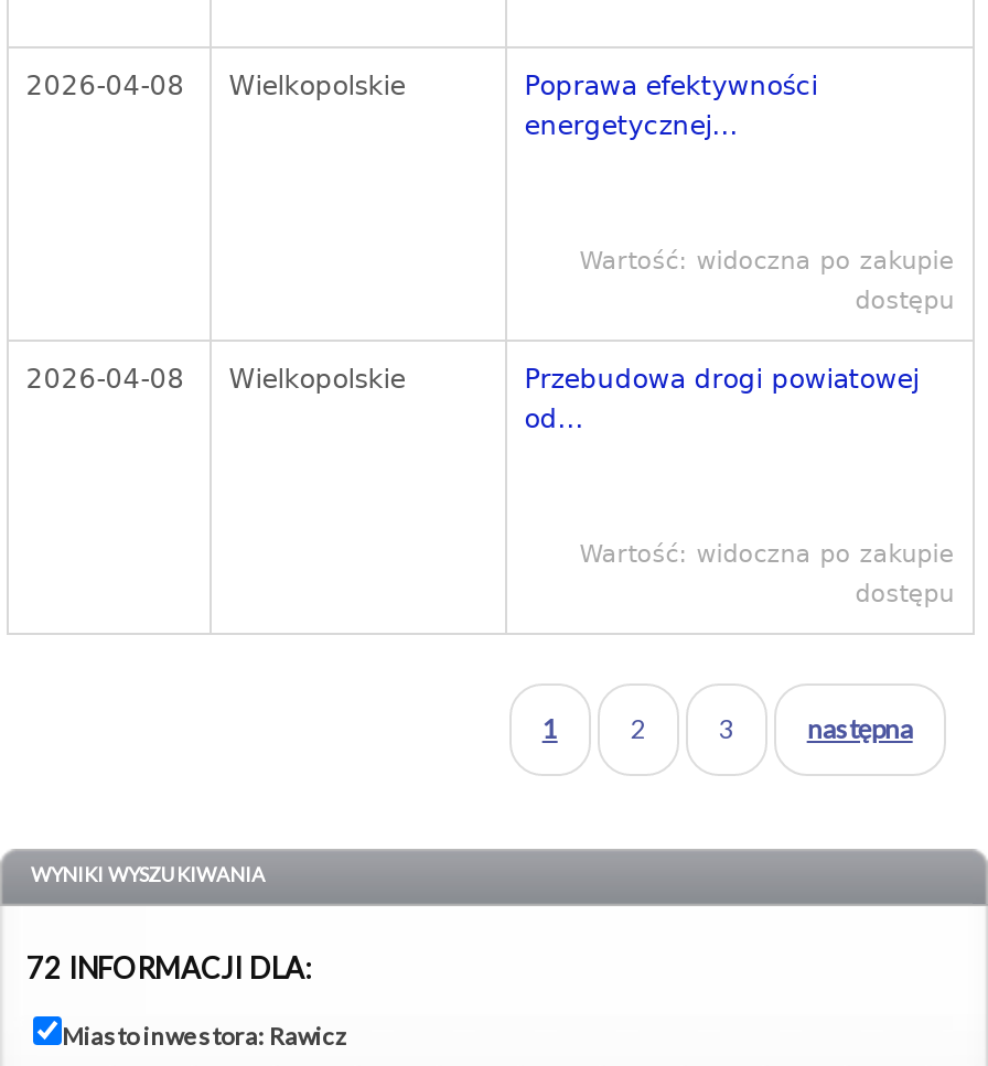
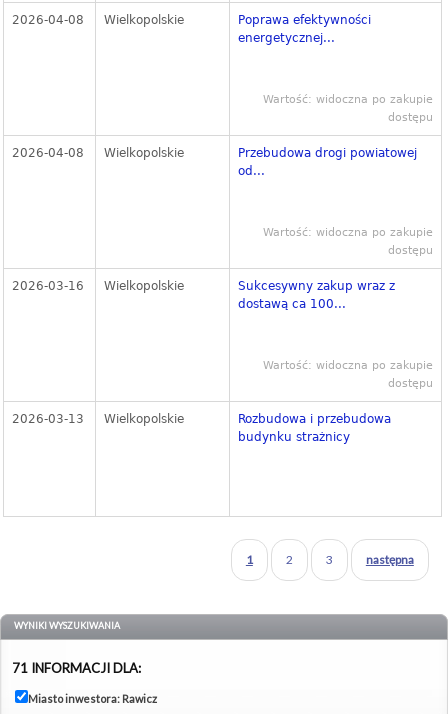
+ 2026-03-16
+ Wielkopolskie
+ Sukcesywny zakup wraz z
+ dostawą ca 100...

+ Wartość: widoczna po zakupie
+ dostępu
+ 2026-03-13
+ Wielkopolskie
+ Rozbudowa i przebudowa
+ budynku strażnicy

- 72 INFORMACJI DLA:
+ 71 INFORMACJI DLA:
